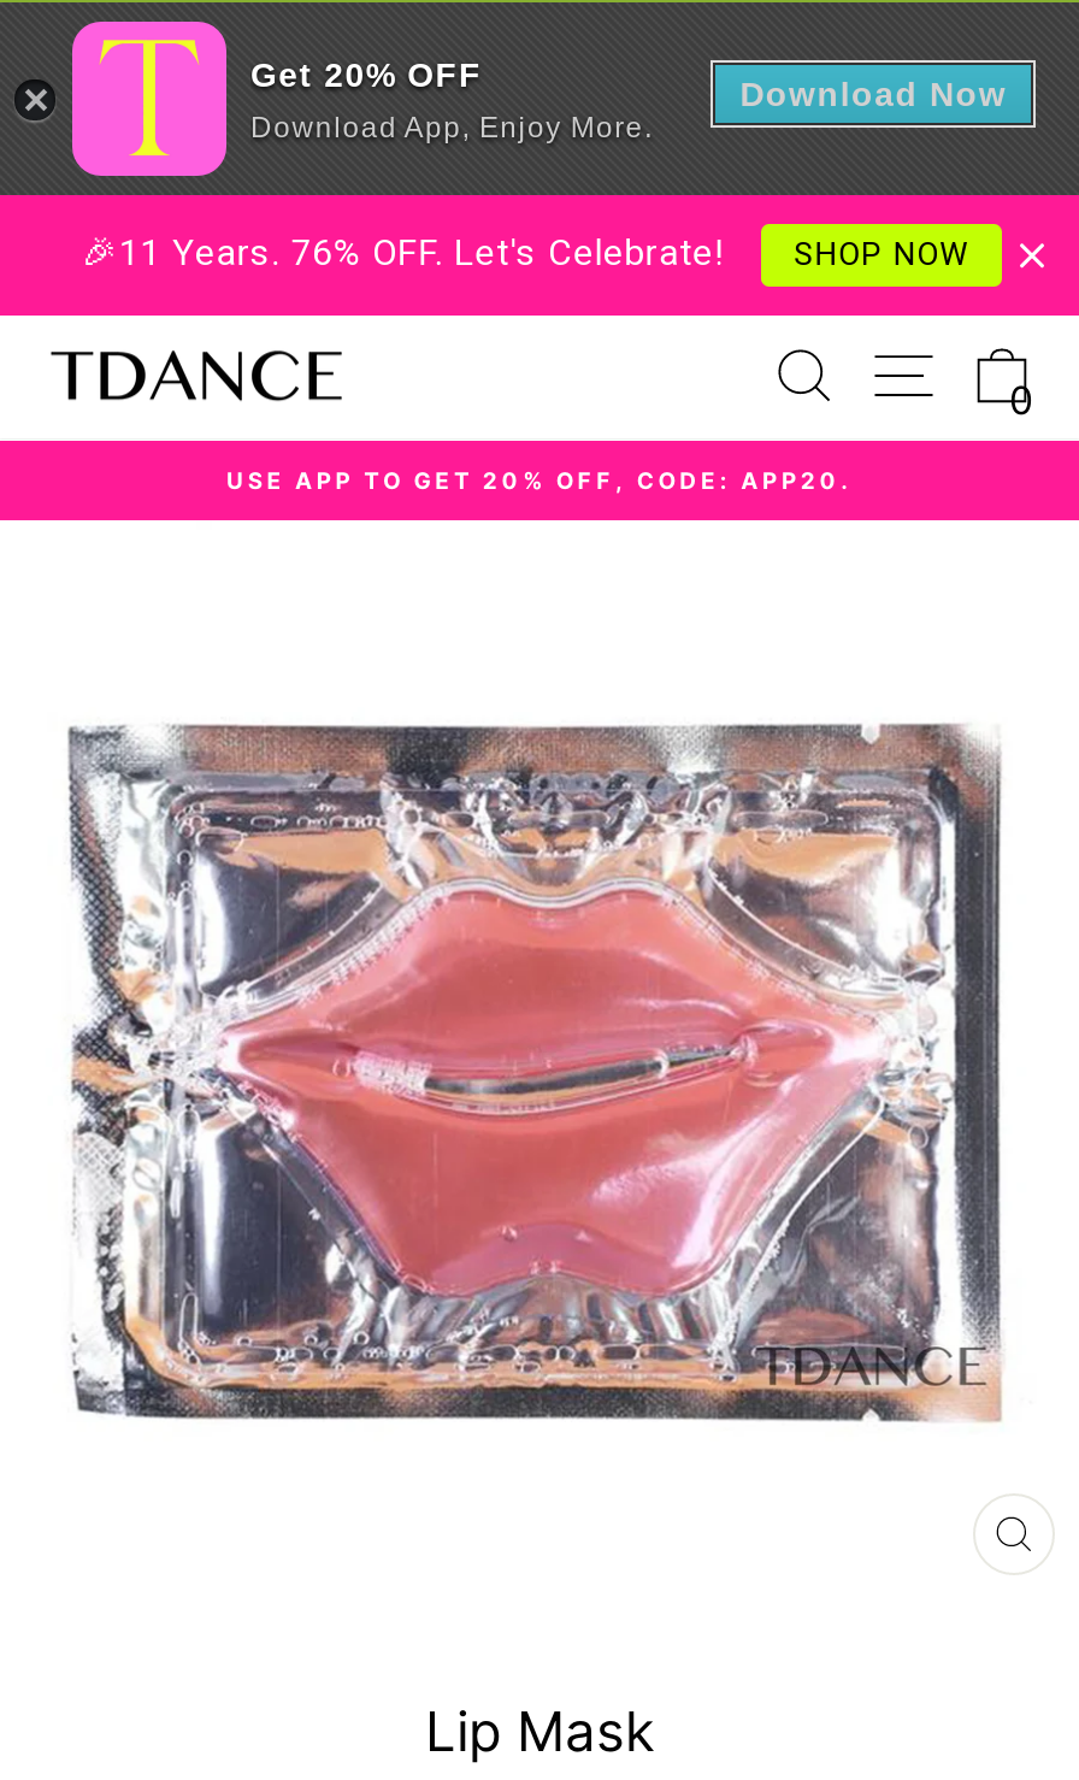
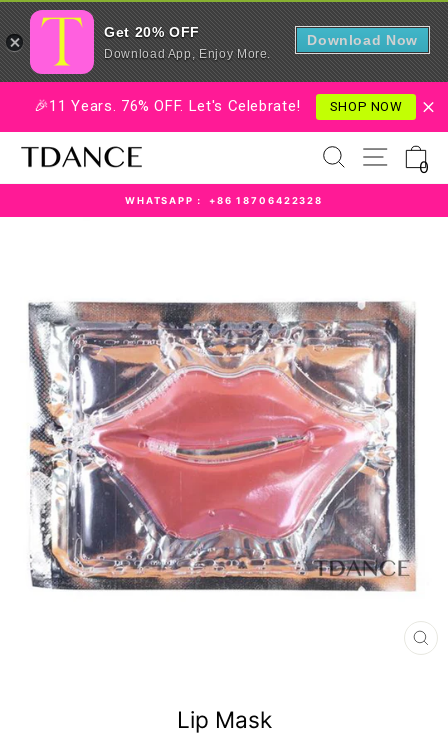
- USE APP TO GET 20% OFF, CODE: APP20.
+ WHATSAPP： +86 18706422328
